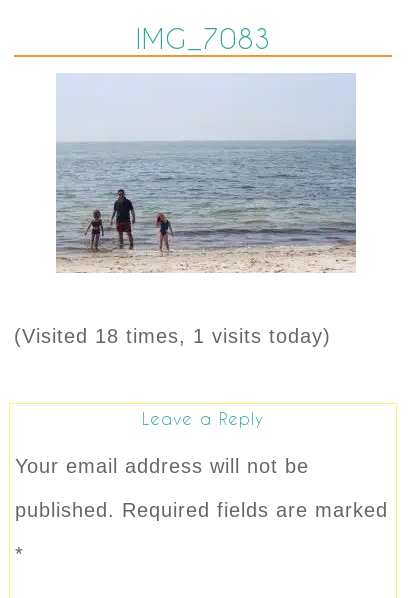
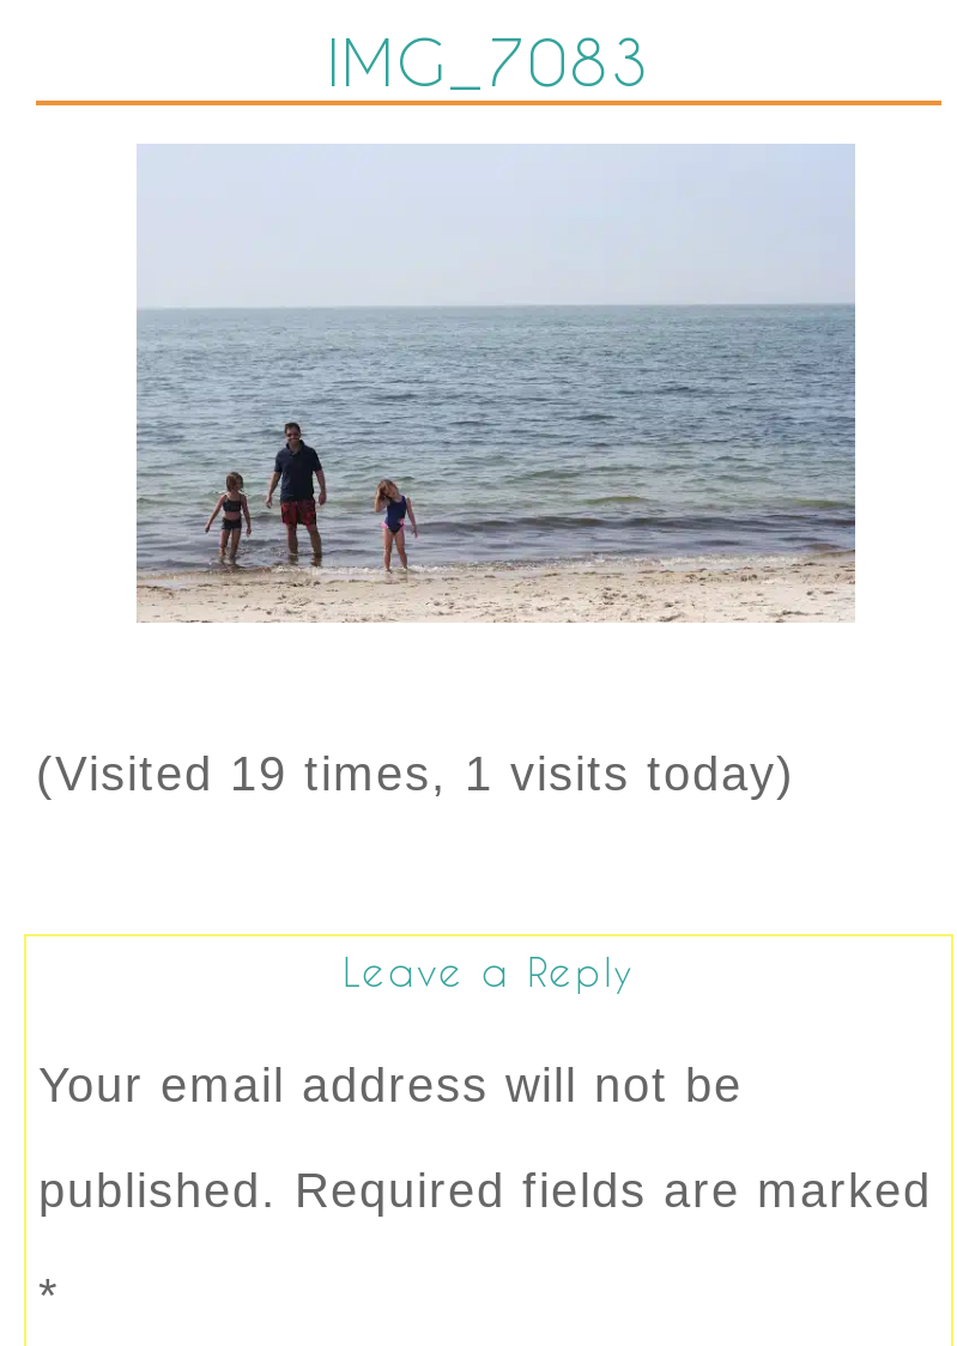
- (Visited 18 times, 1 visits today)
+ (Visited 19 times, 1 visits today)
